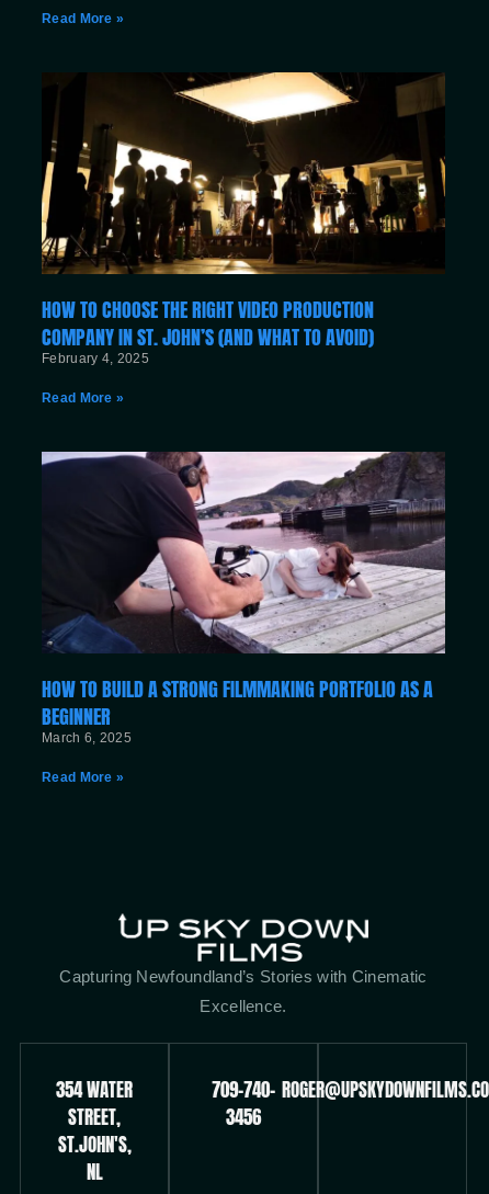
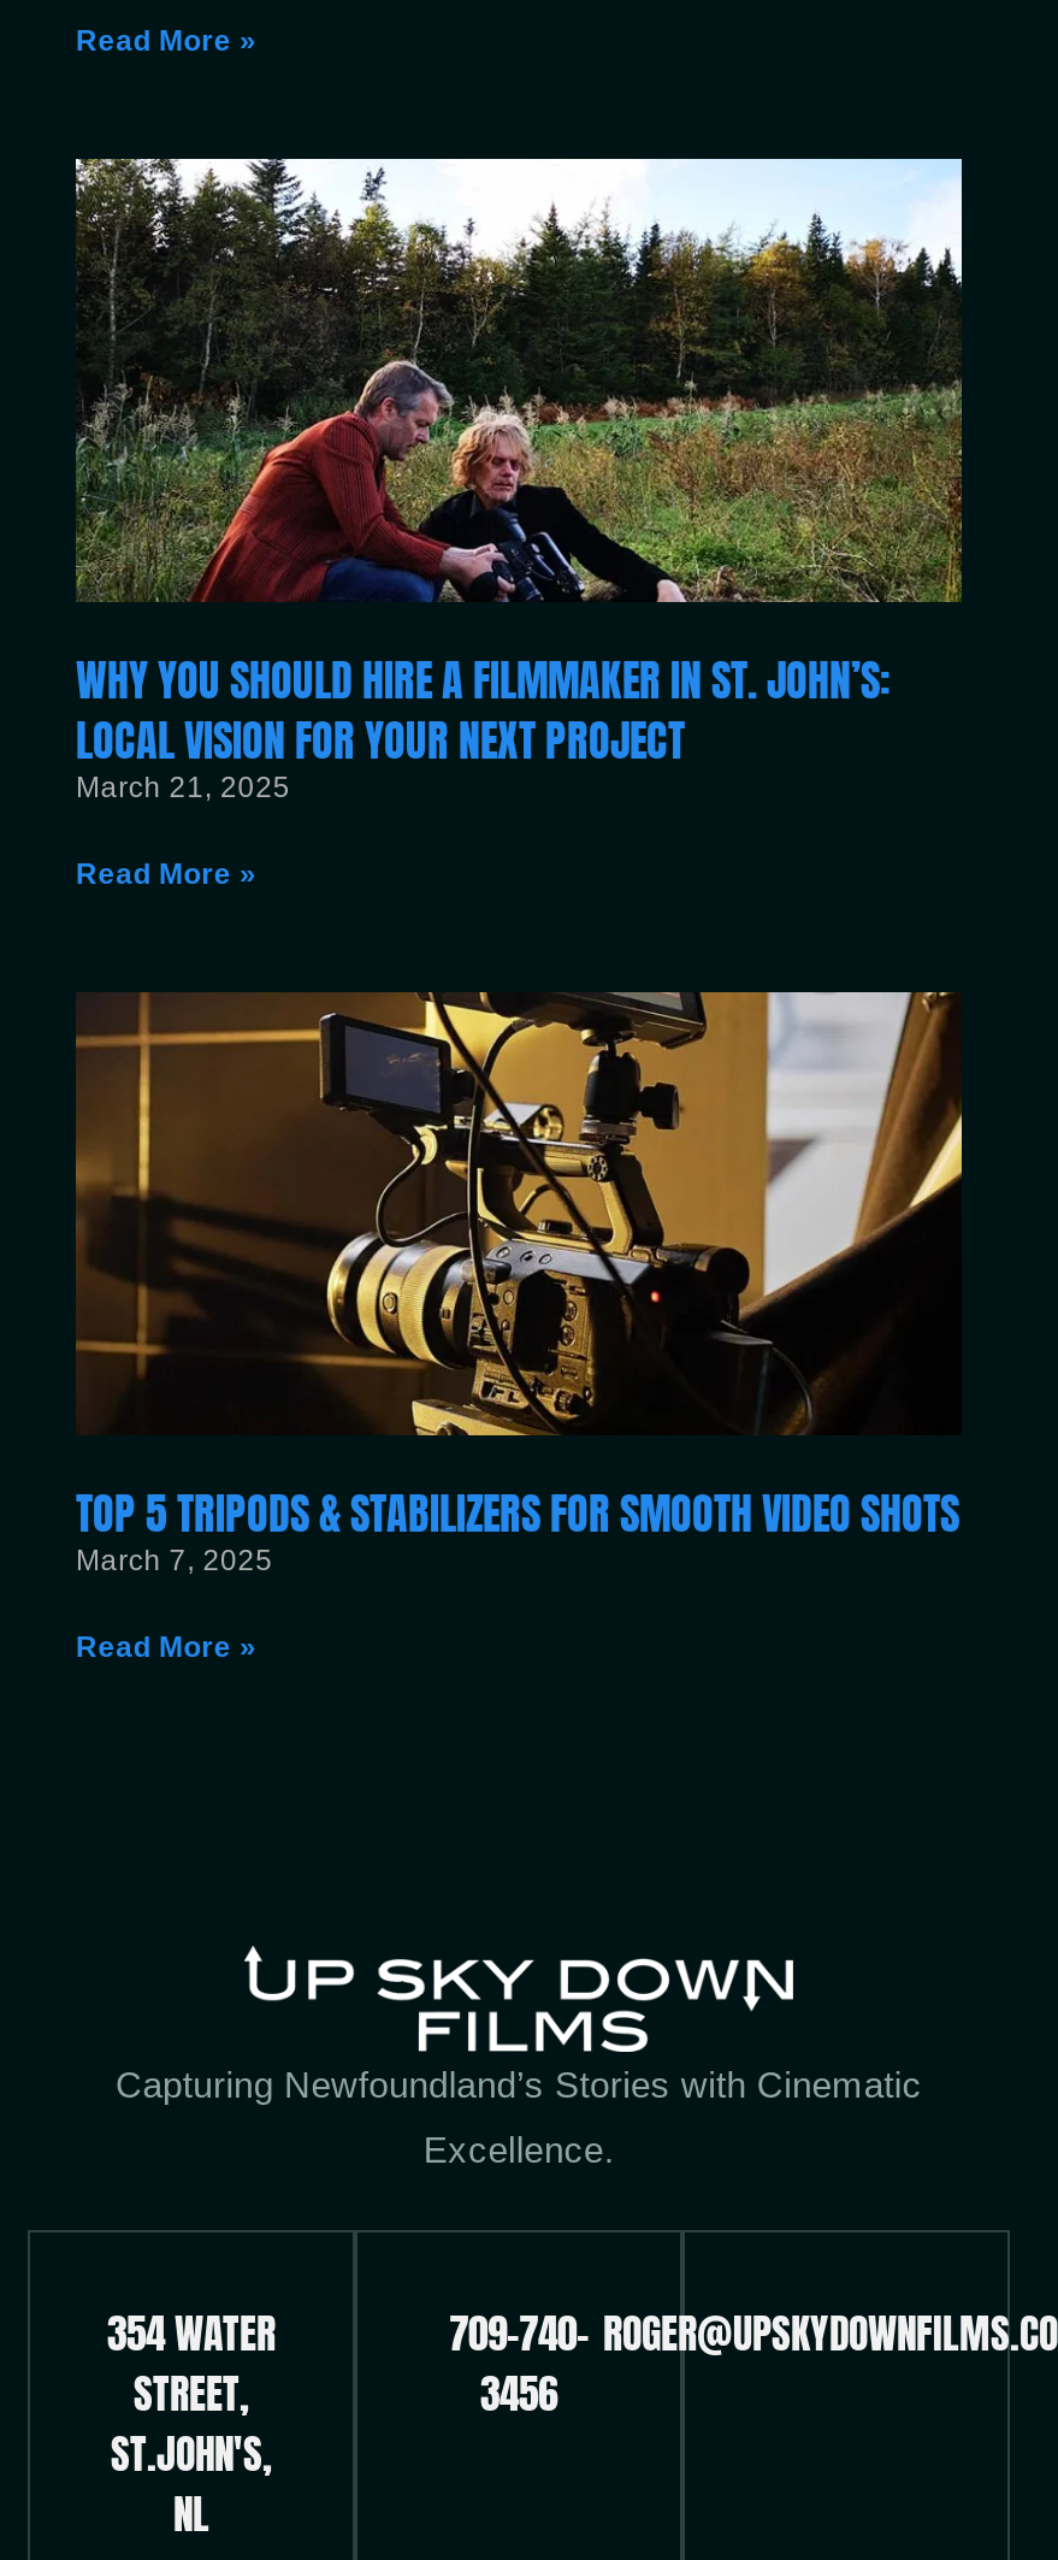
- [image]
- HOW TO CHOOSE THE RIGHT VIDEO PRODUCTION
- COMPANY IN ST. JOHN’S (AND WHAT TO AVOID)
- February 4, 2025
+ [image]
+ WHY YOU SHOULD HIRE A FILMMAKER IN ST. JOHN’S:
+ LOCAL VISION FOR YOUR NEXT PROJECT
+ March 21, 2025

- [image]
- HOW TO BUILD A STRONG FILMMAKING PORTFOLIO AS A
- BEGINNER
- March 6, 2025
+ [image]
+ TOP 5 TRIPODS & STABILIZERS FOR SMOOTH VIDEO SHOTS
+ March 7, 2025
